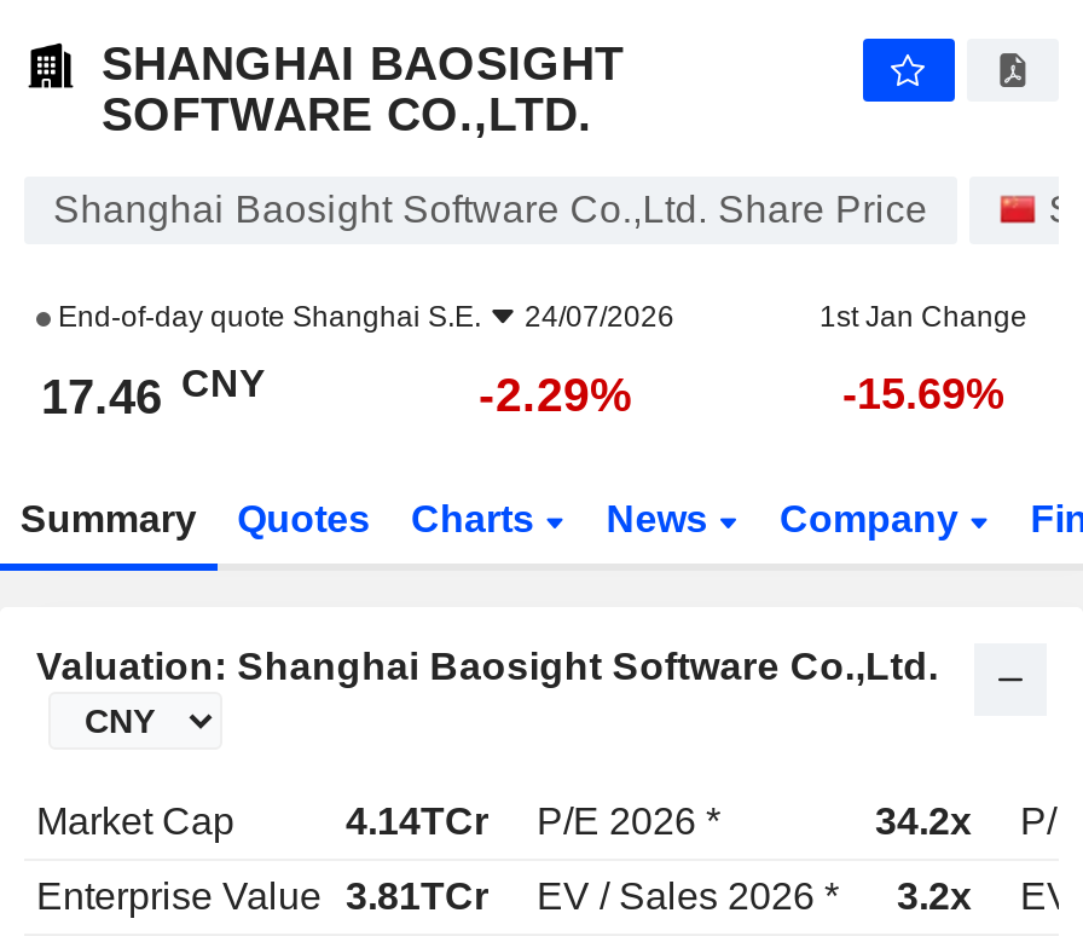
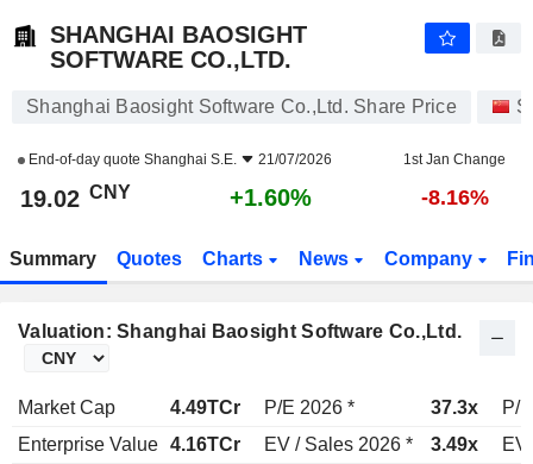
- End-of-day quote Shanghai S.E. 24/07/2026
+ End-of-day quote Shanghai S.E. 21/07/2026

- 17.46 CNY
+ 19.02 CNY

- -2.29%
+ +1.60%

- -15.69%
+ -8.16%

- 4.14TCr P/E 2026 *
+ 4.49TCr P/E 2026 *

- 34.2x
+ 37.3x

- Enterprise Value 3.81TCr
+ Enterprise Value 4.16TCr

- 3.2x
+ 3.49x
